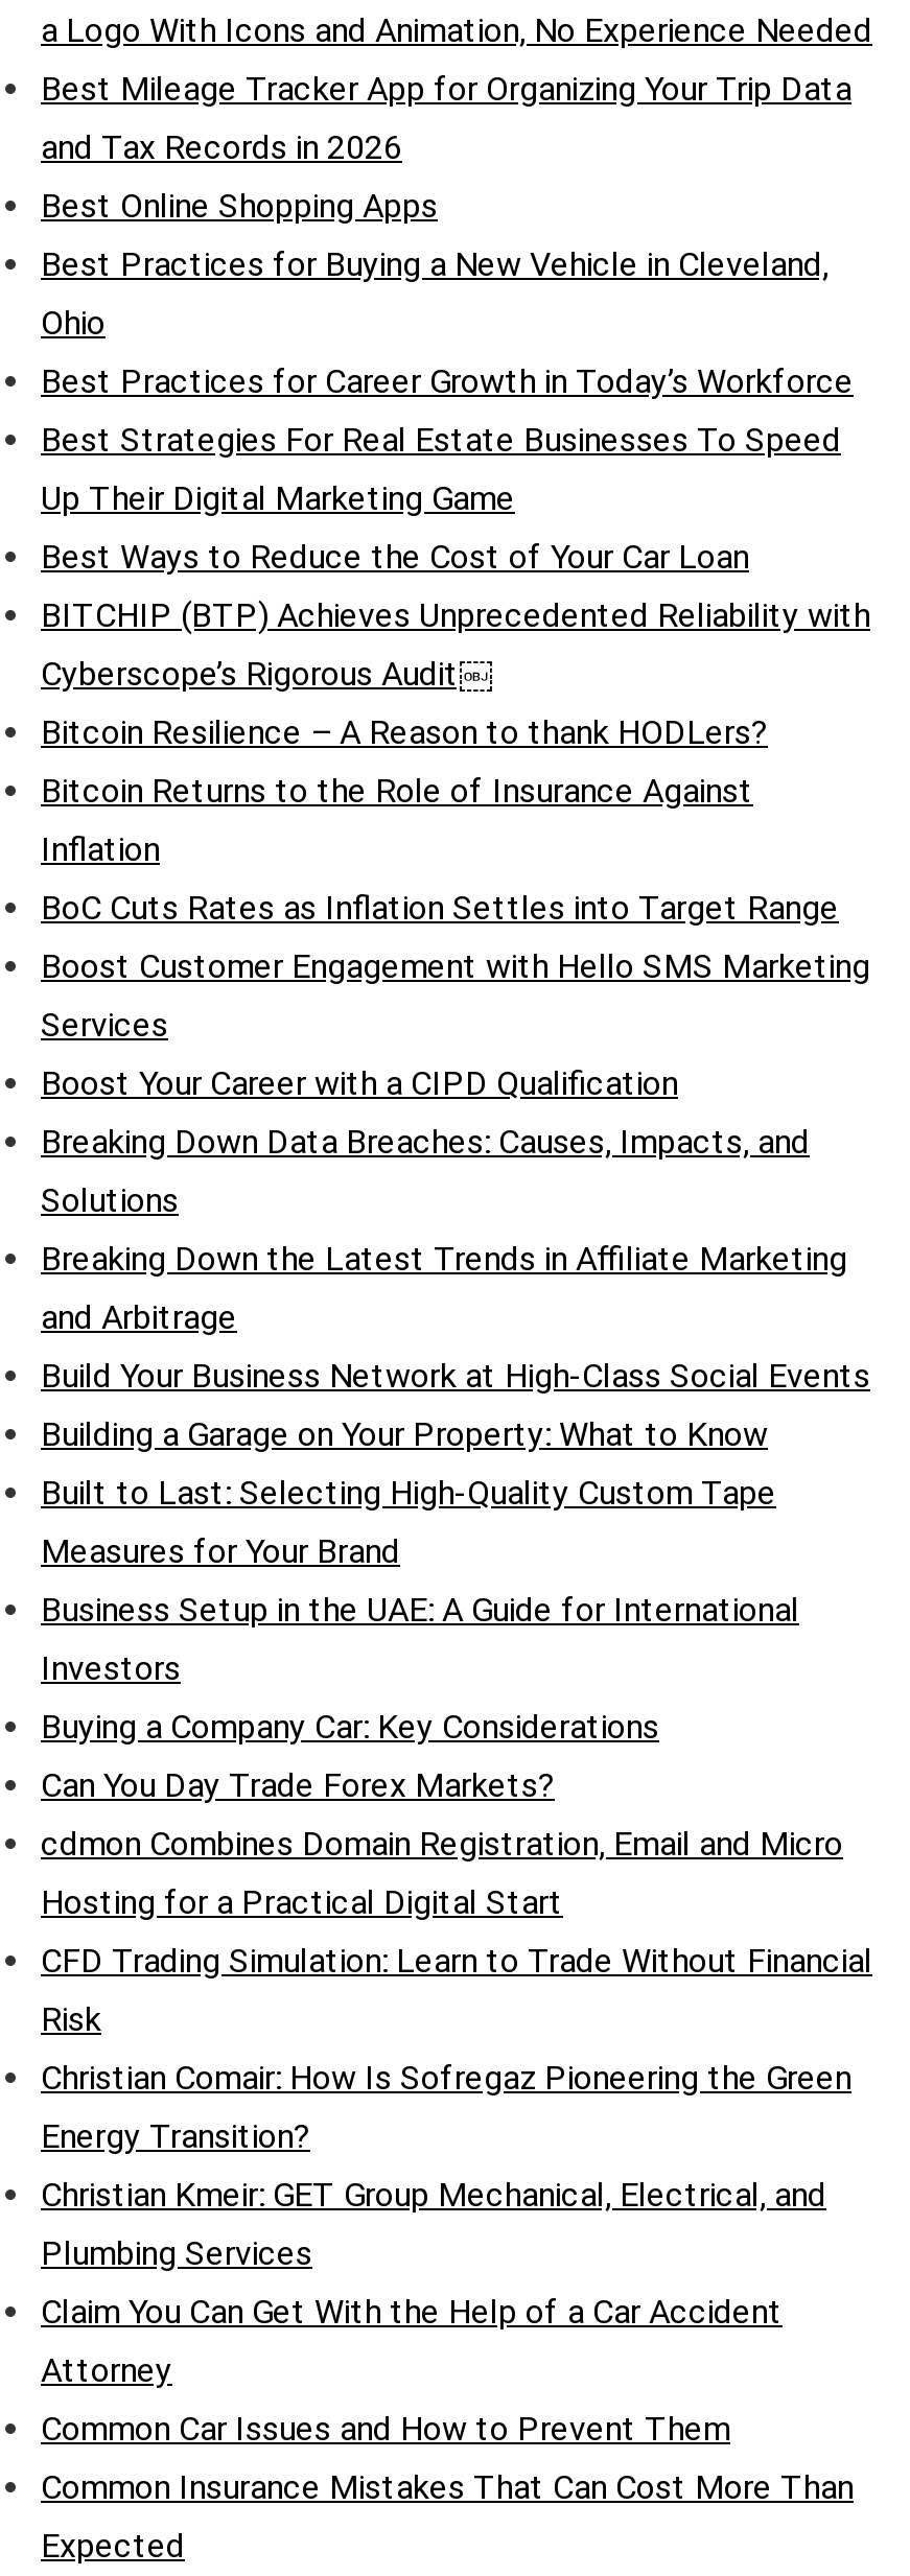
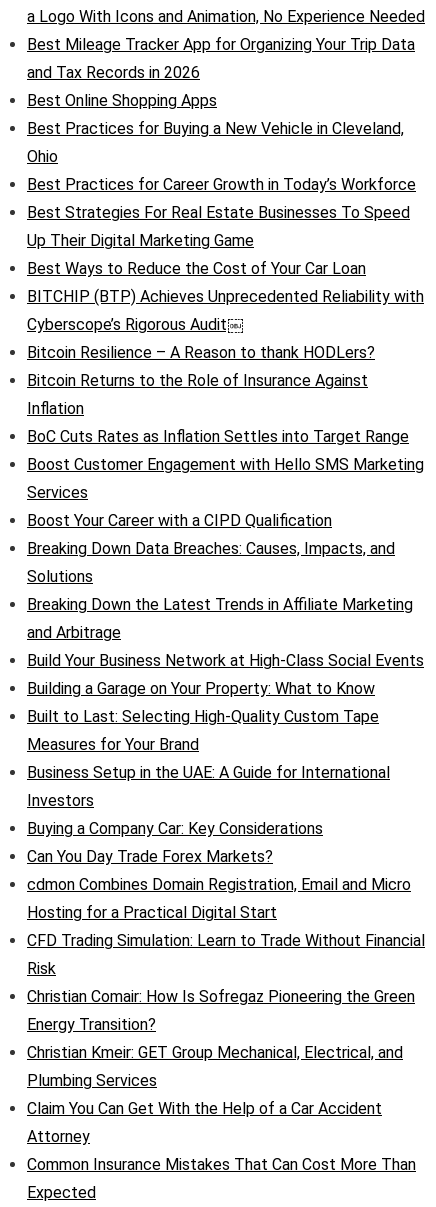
- Common Car Issues and How to Prevent Them
